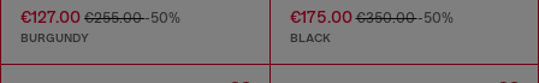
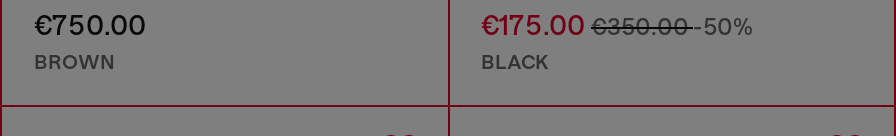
- €127.00 €255.00-50%
- BURGUNDY
+ €750.00
+ BROWN
